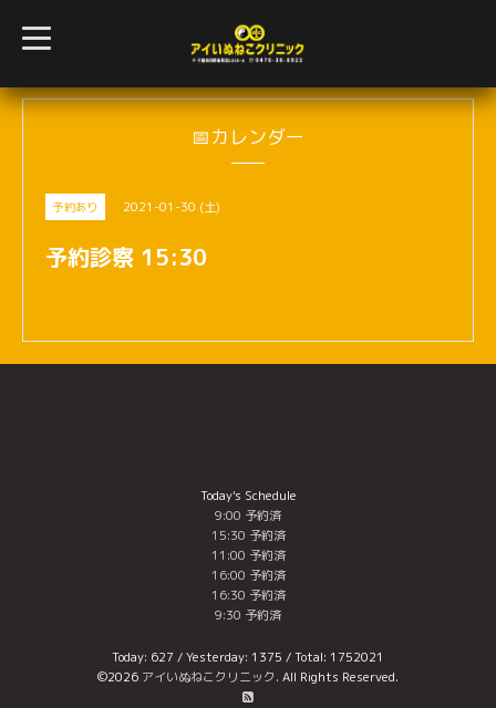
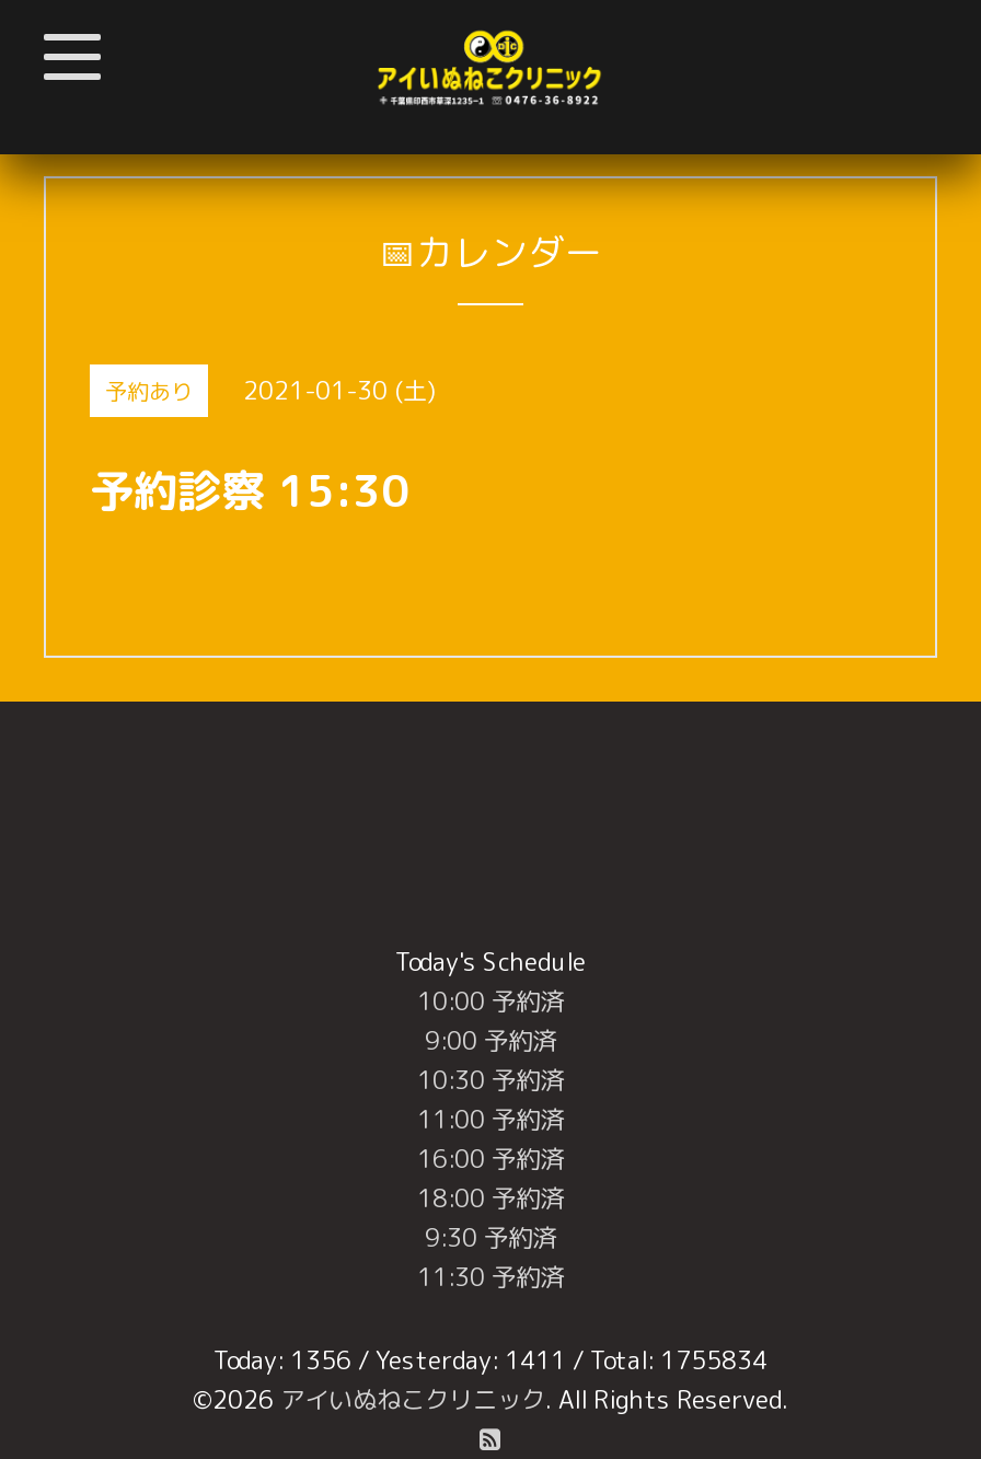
+ 10:00 予約済

- 15:30 予約済
+ 10:30 予約済

- 16:30 予約済
+ 18:00 予約済

- Today: 627 / Yesterday: 1375 / Total: 1752021
+ 11:30 予約済
+ Today: 1356 / Yesterday: 1411 / Total: 1755834
